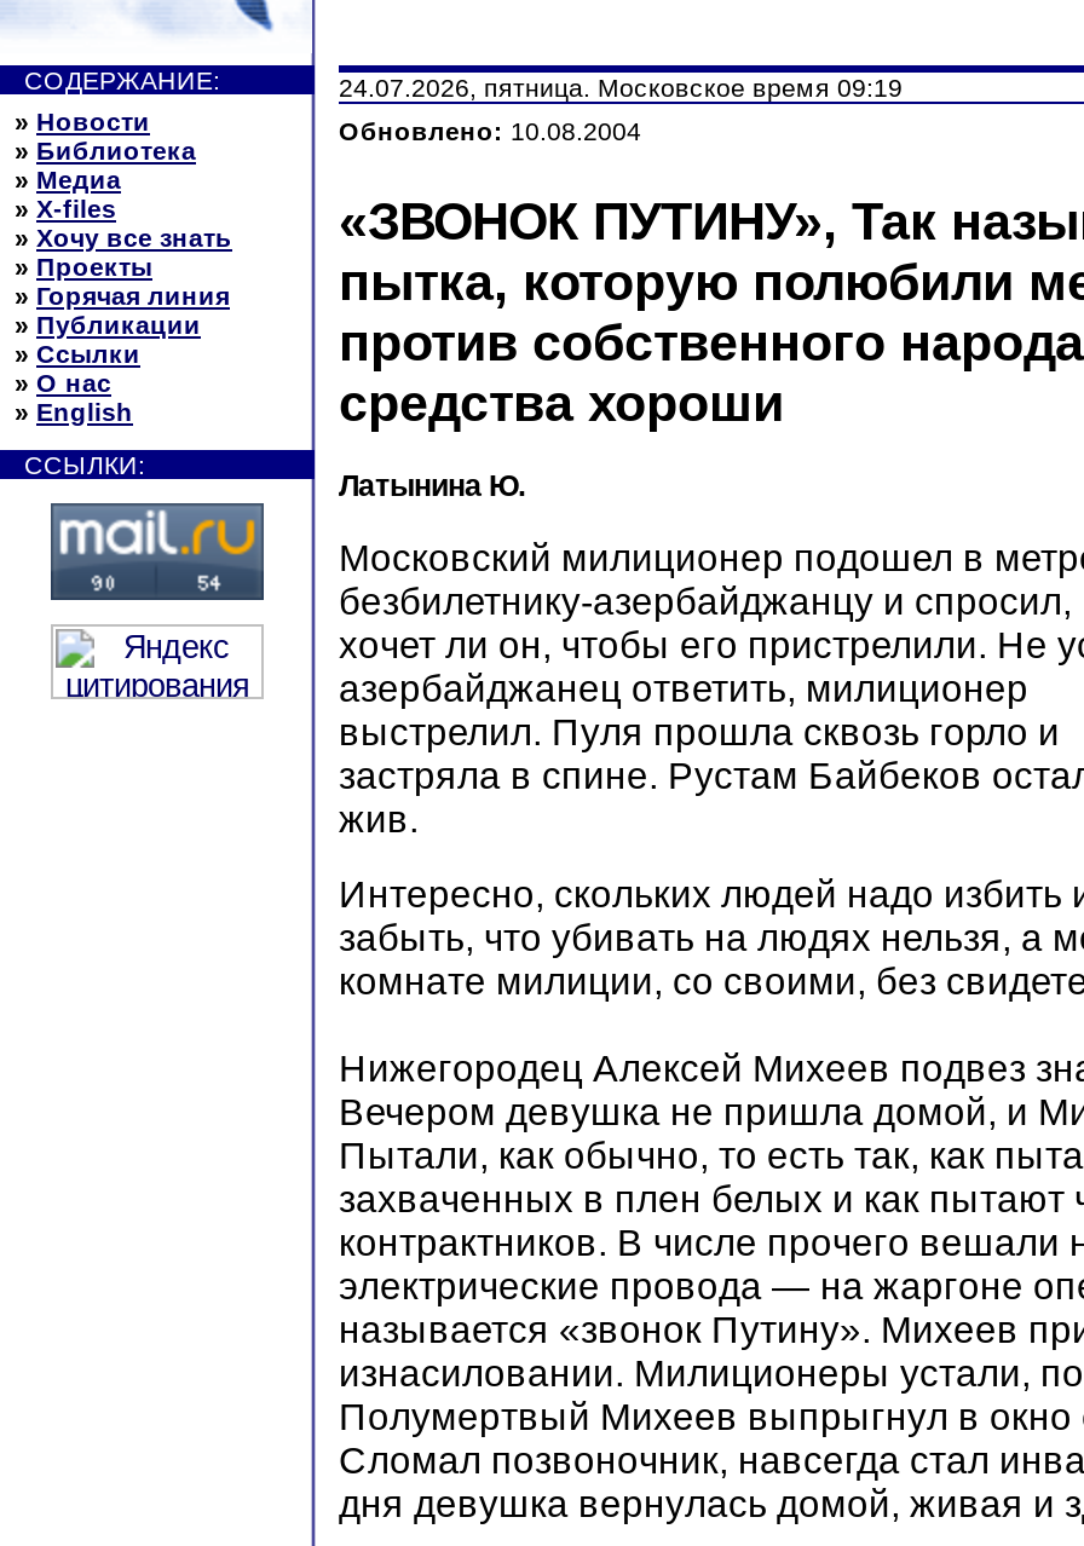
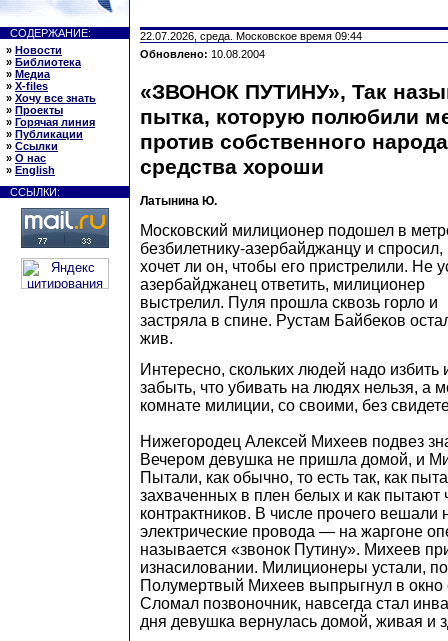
- 24.07.2026, пятница. Московское время 09:19
+ 22.07.2026, среда. Московское время 09:44
